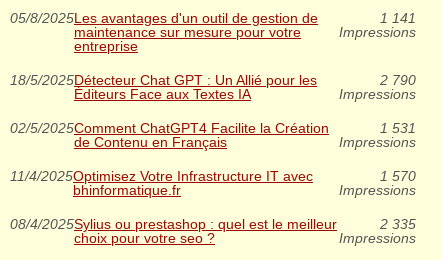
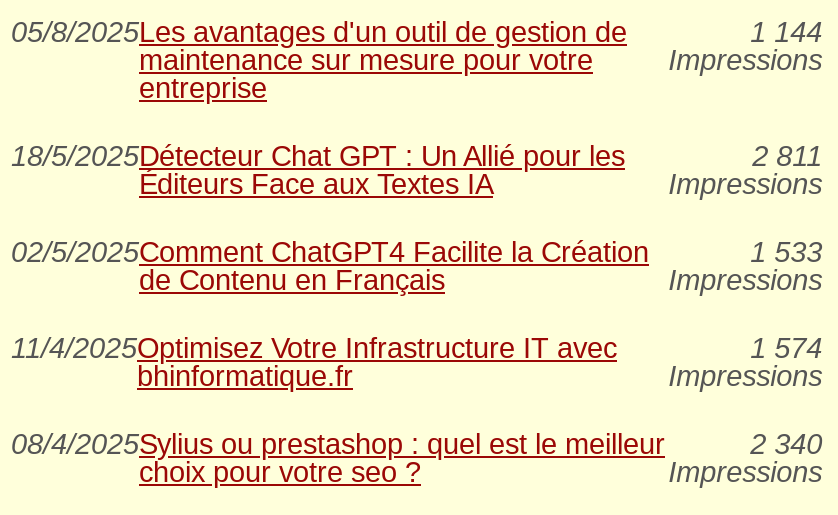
- 1 141
+ 1 144

- 2 790
+ 2 811

- 1 531
+ 1 533

- 1 570
+ 1 574

- 2 335
+ 2 340
